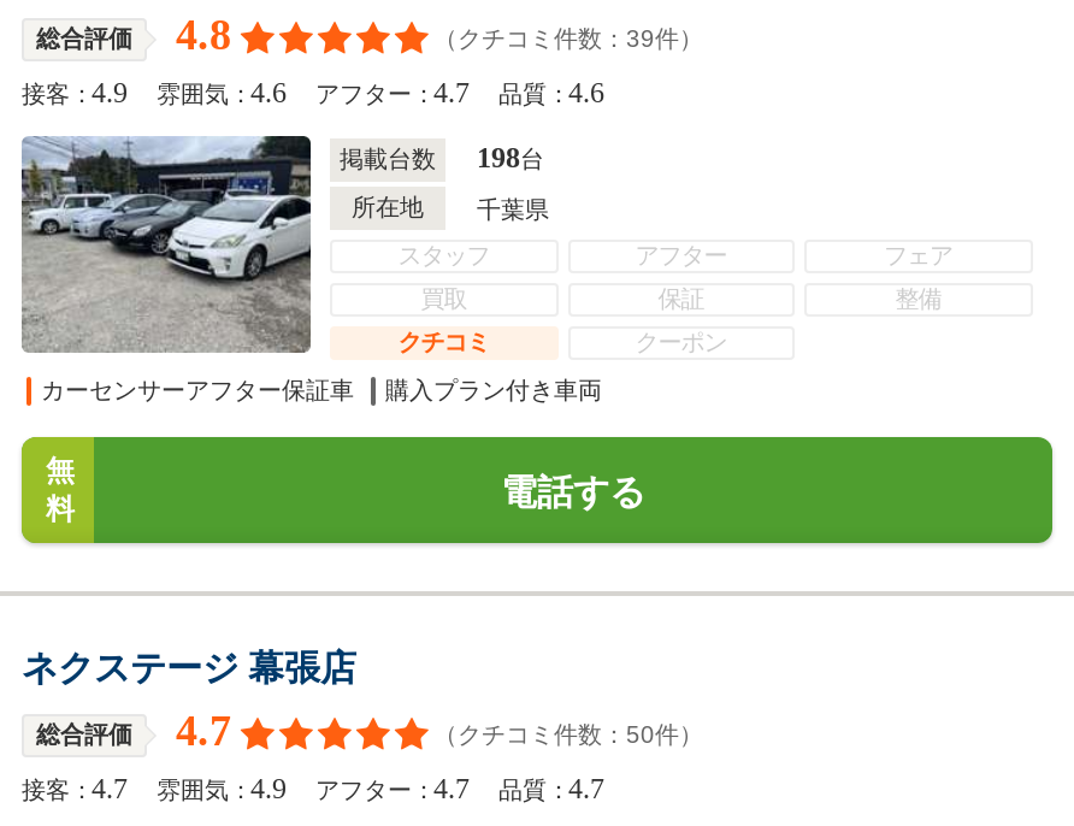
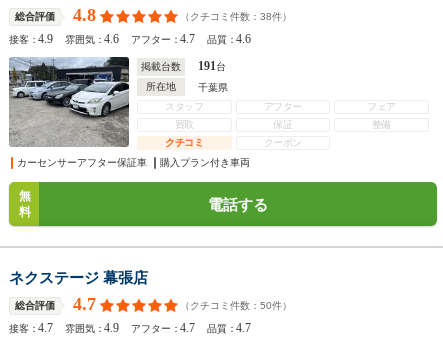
- （クチコミ件数：39件）
+ （クチコミ件数：38件）

- 掲載台数 198台
+ 掲載台数 191台
